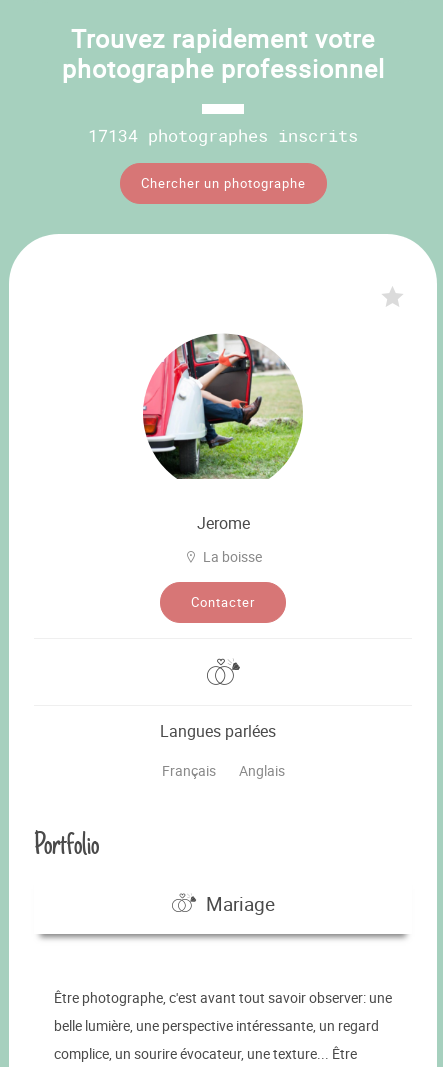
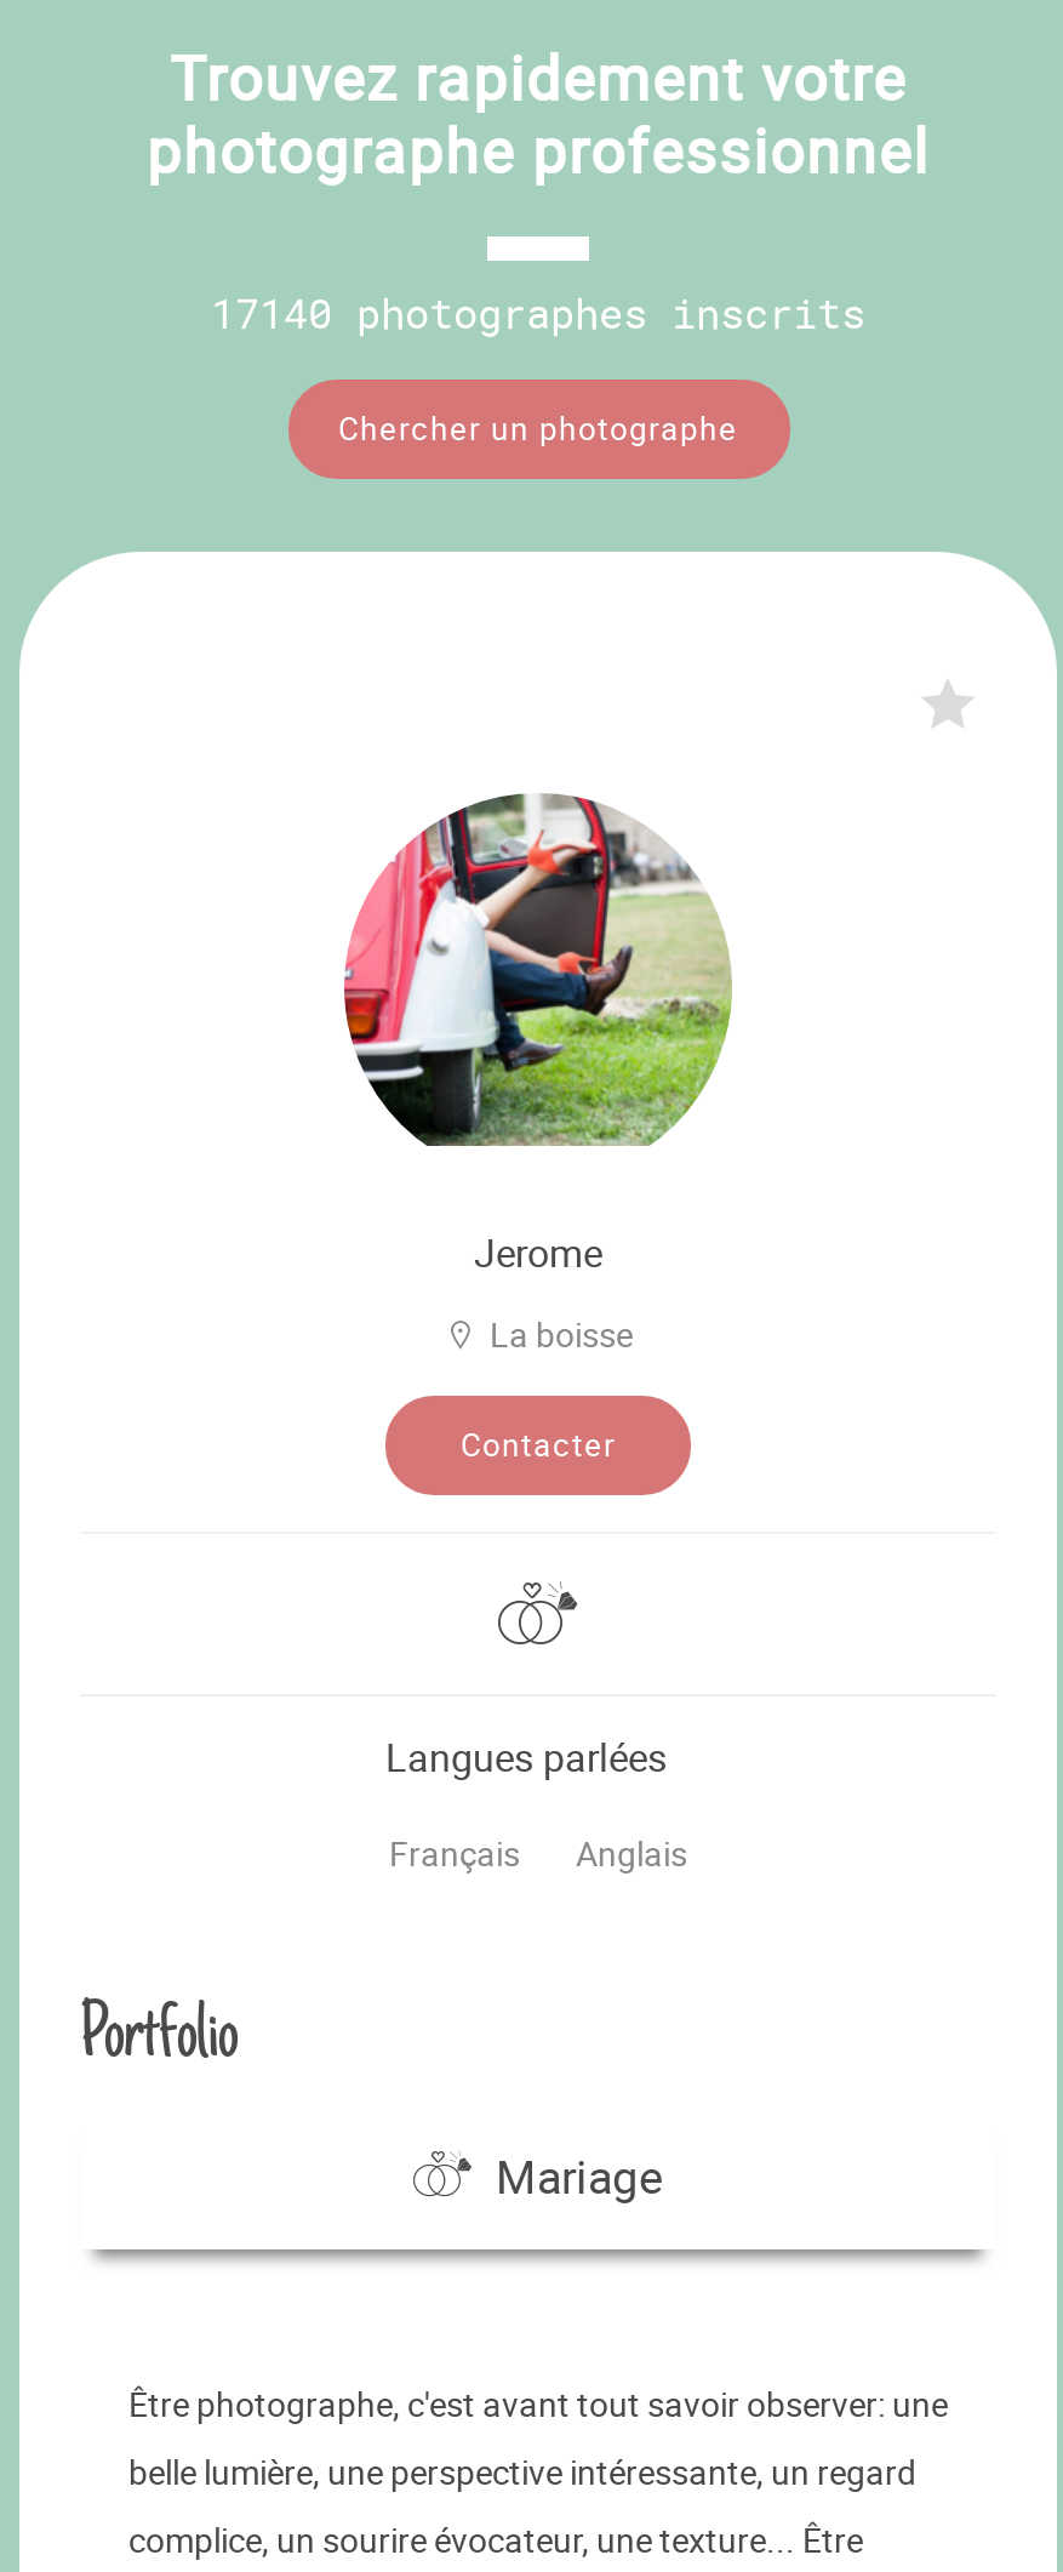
- 17134 photographes inscrits
+ 17140 photographes inscrits
